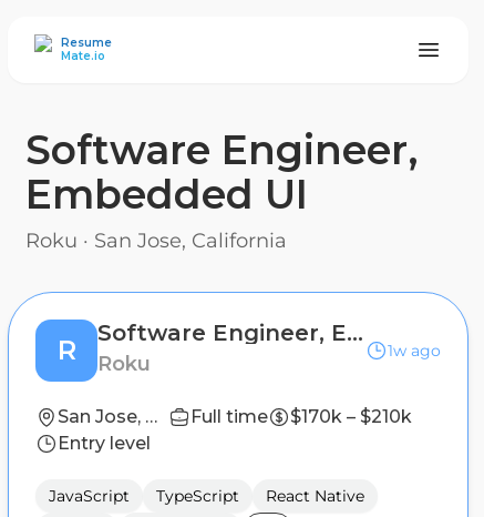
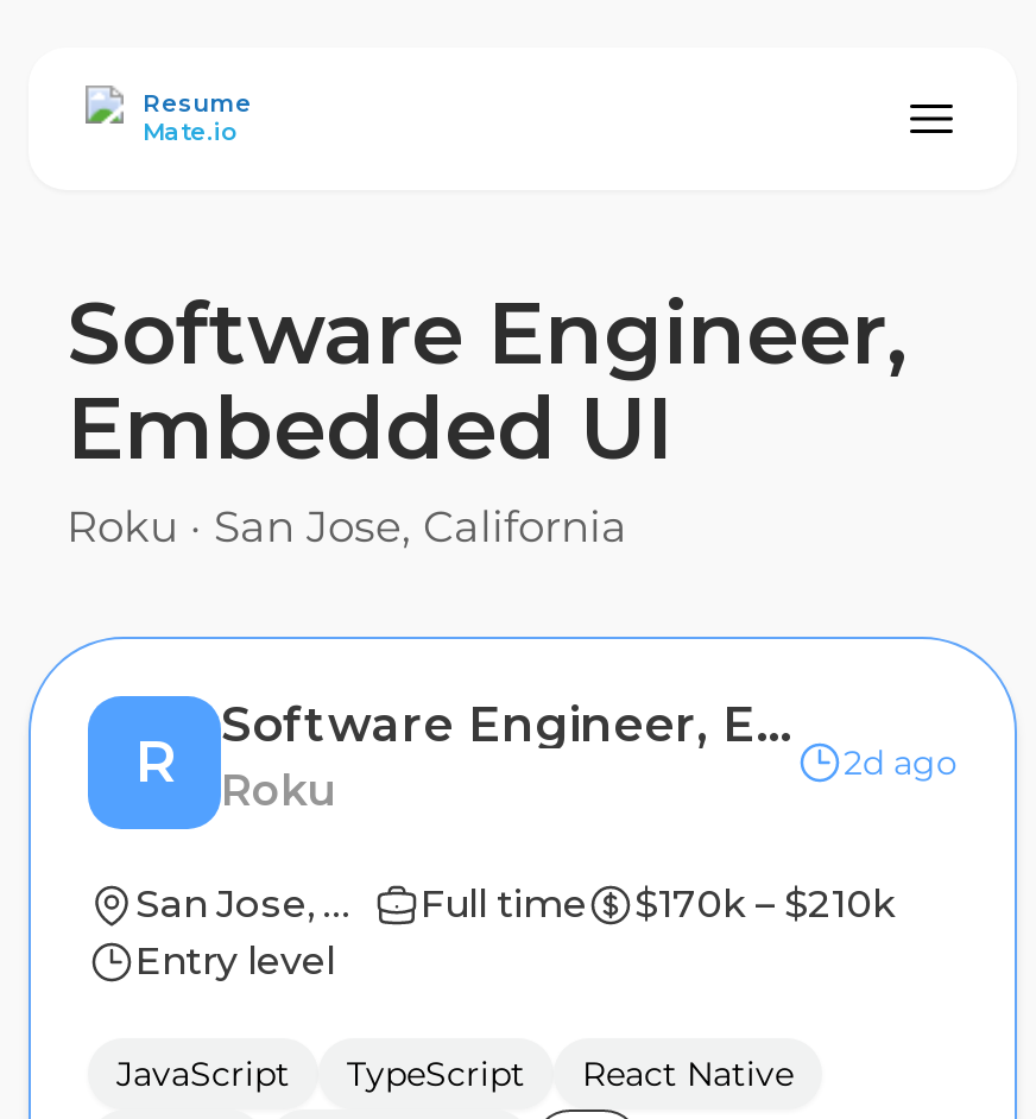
- 1w ago
+ 2d ago
